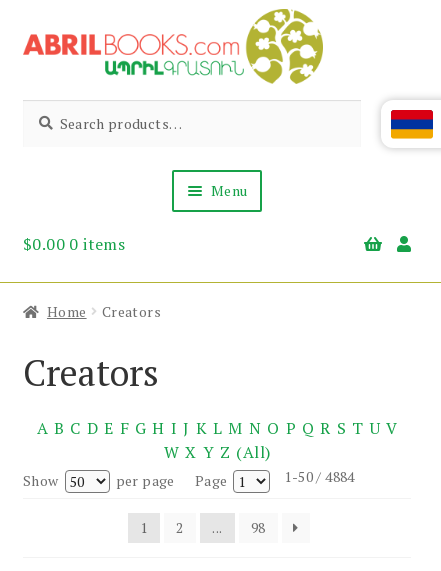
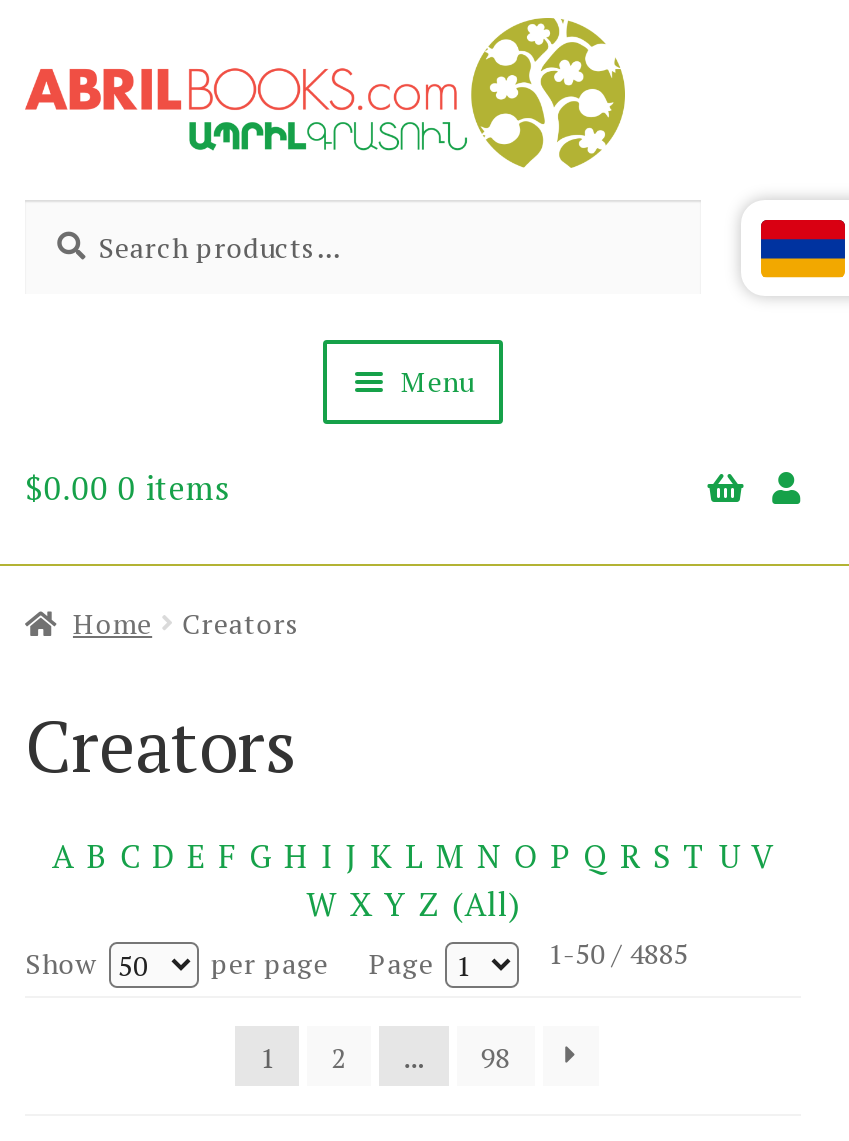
- 1-50 / 4884
+ 1-50 / 4885
